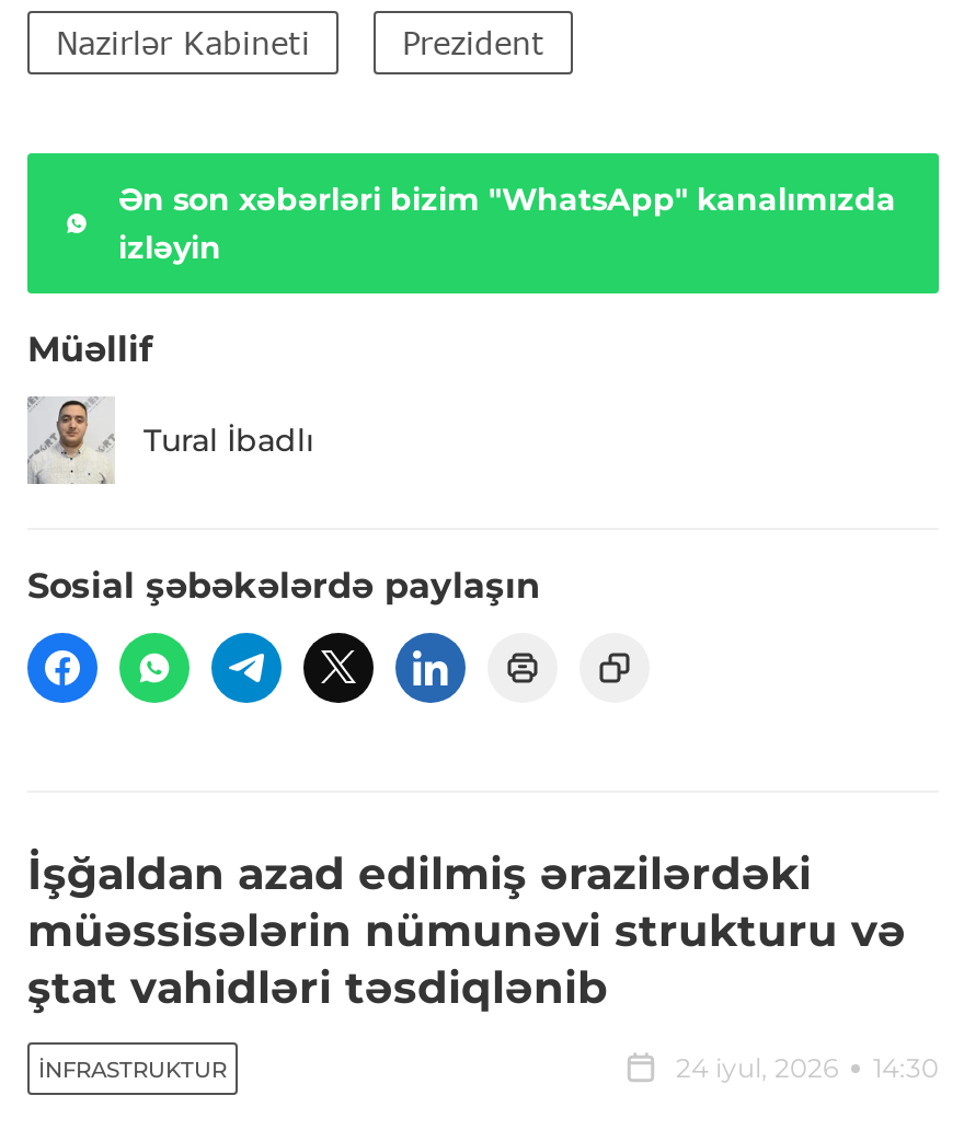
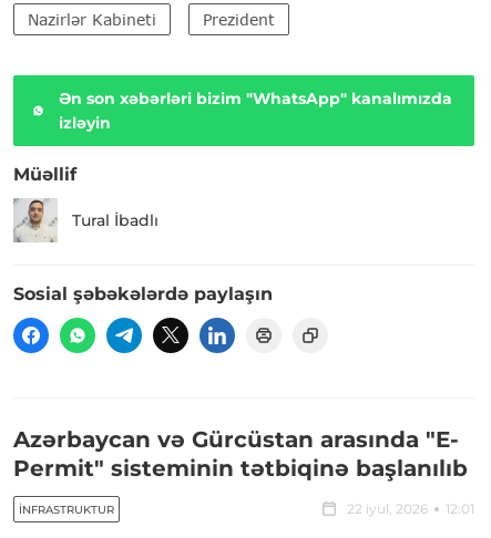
- İşğaldan azad edilmiş ərazilərdəki
- müəssisələrin nümunəvi strukturu və
- ştat vahidləri təsdiqlənib
+ Azərbaycan və Gürcüstan arasında "E-
+ Permit" sisteminin tətbiqinə başlanılıb

- 24 iyul, 2026
- 14:30
+ 22 iyul, 2026
+ 12:01
